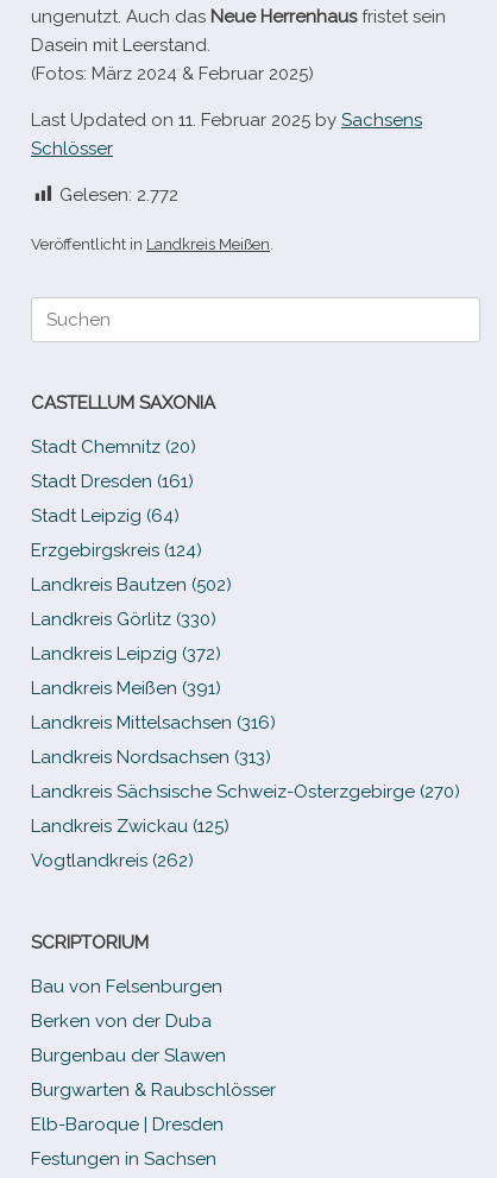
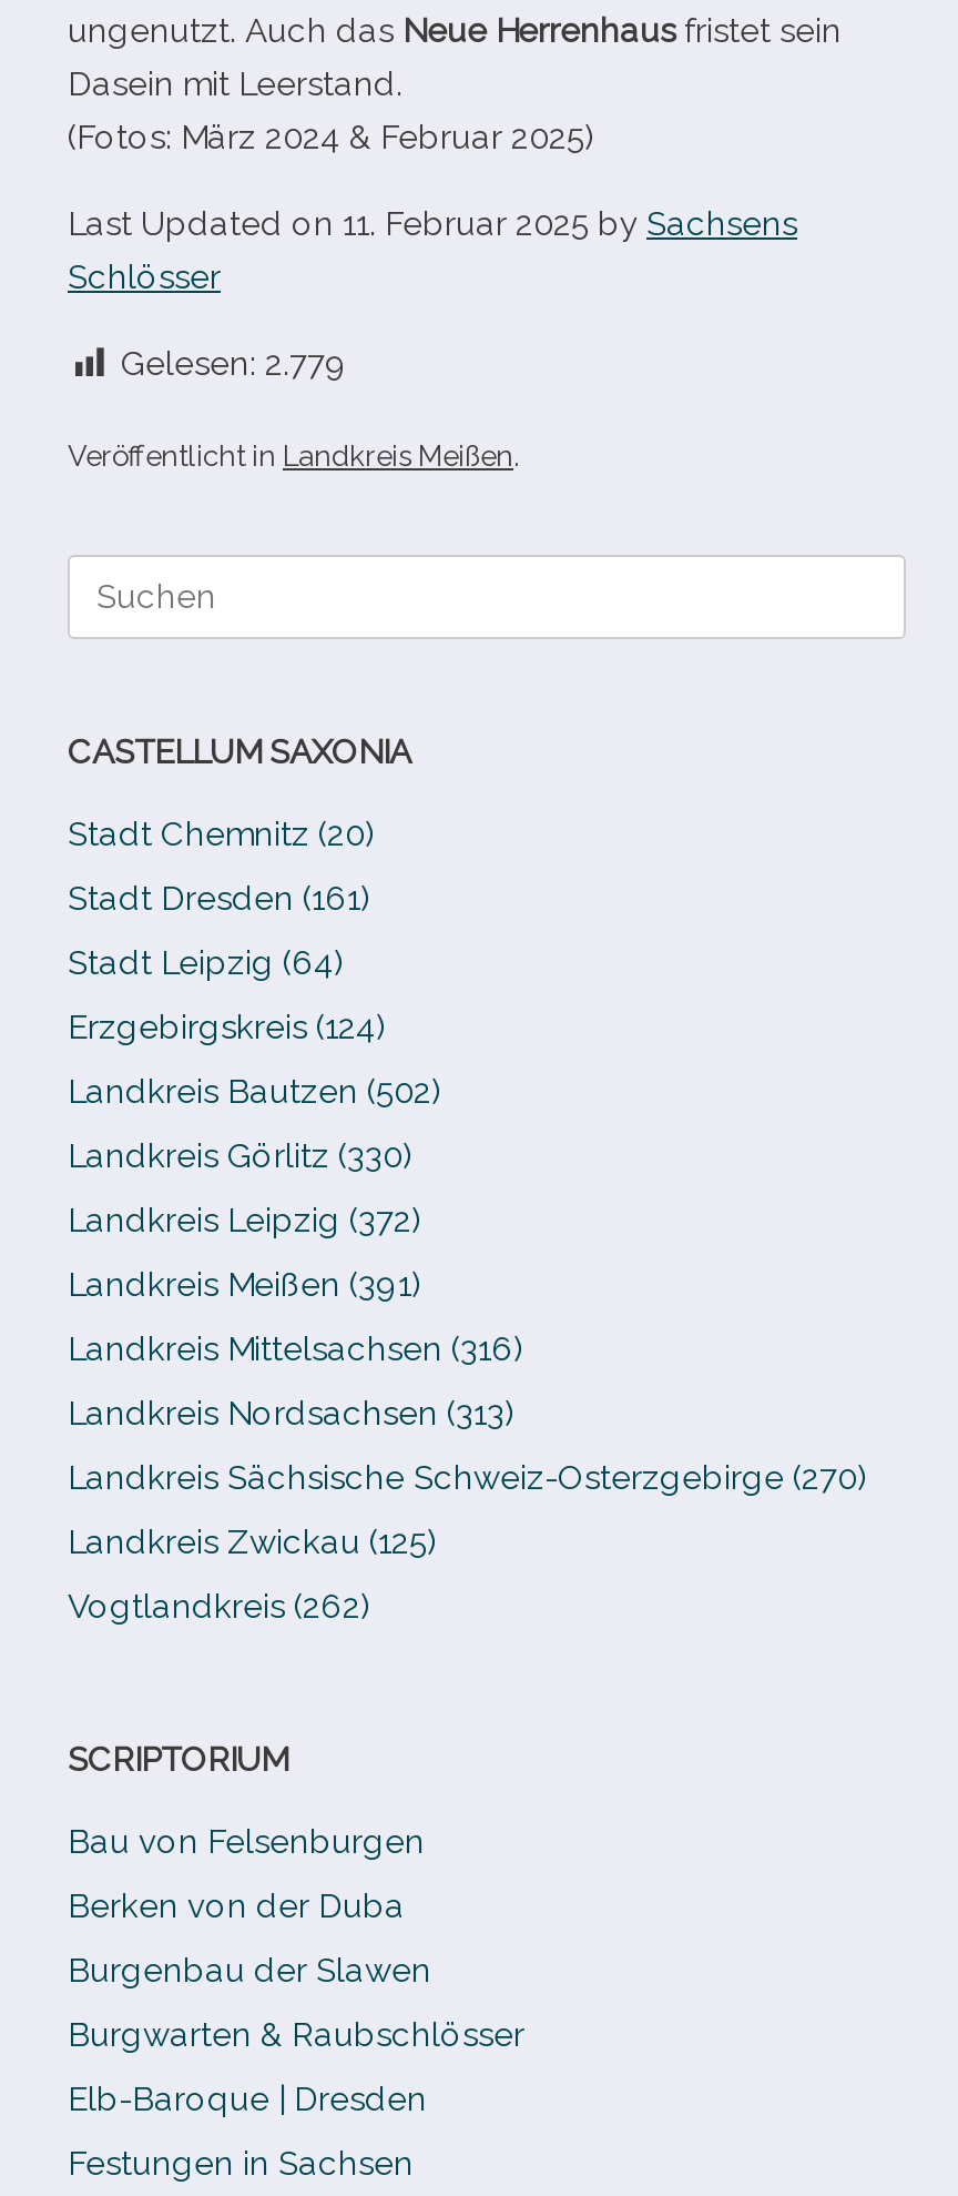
- Gelesen: 2.772
+ Gelesen: 2.779
